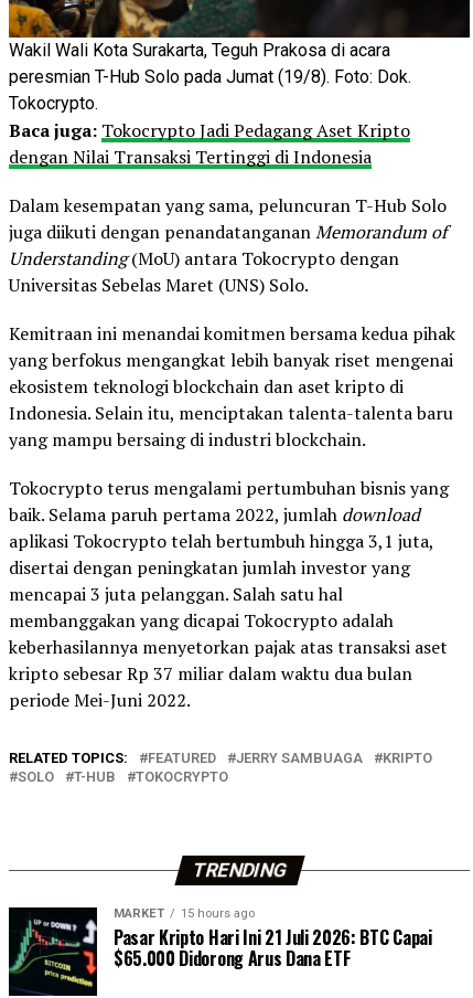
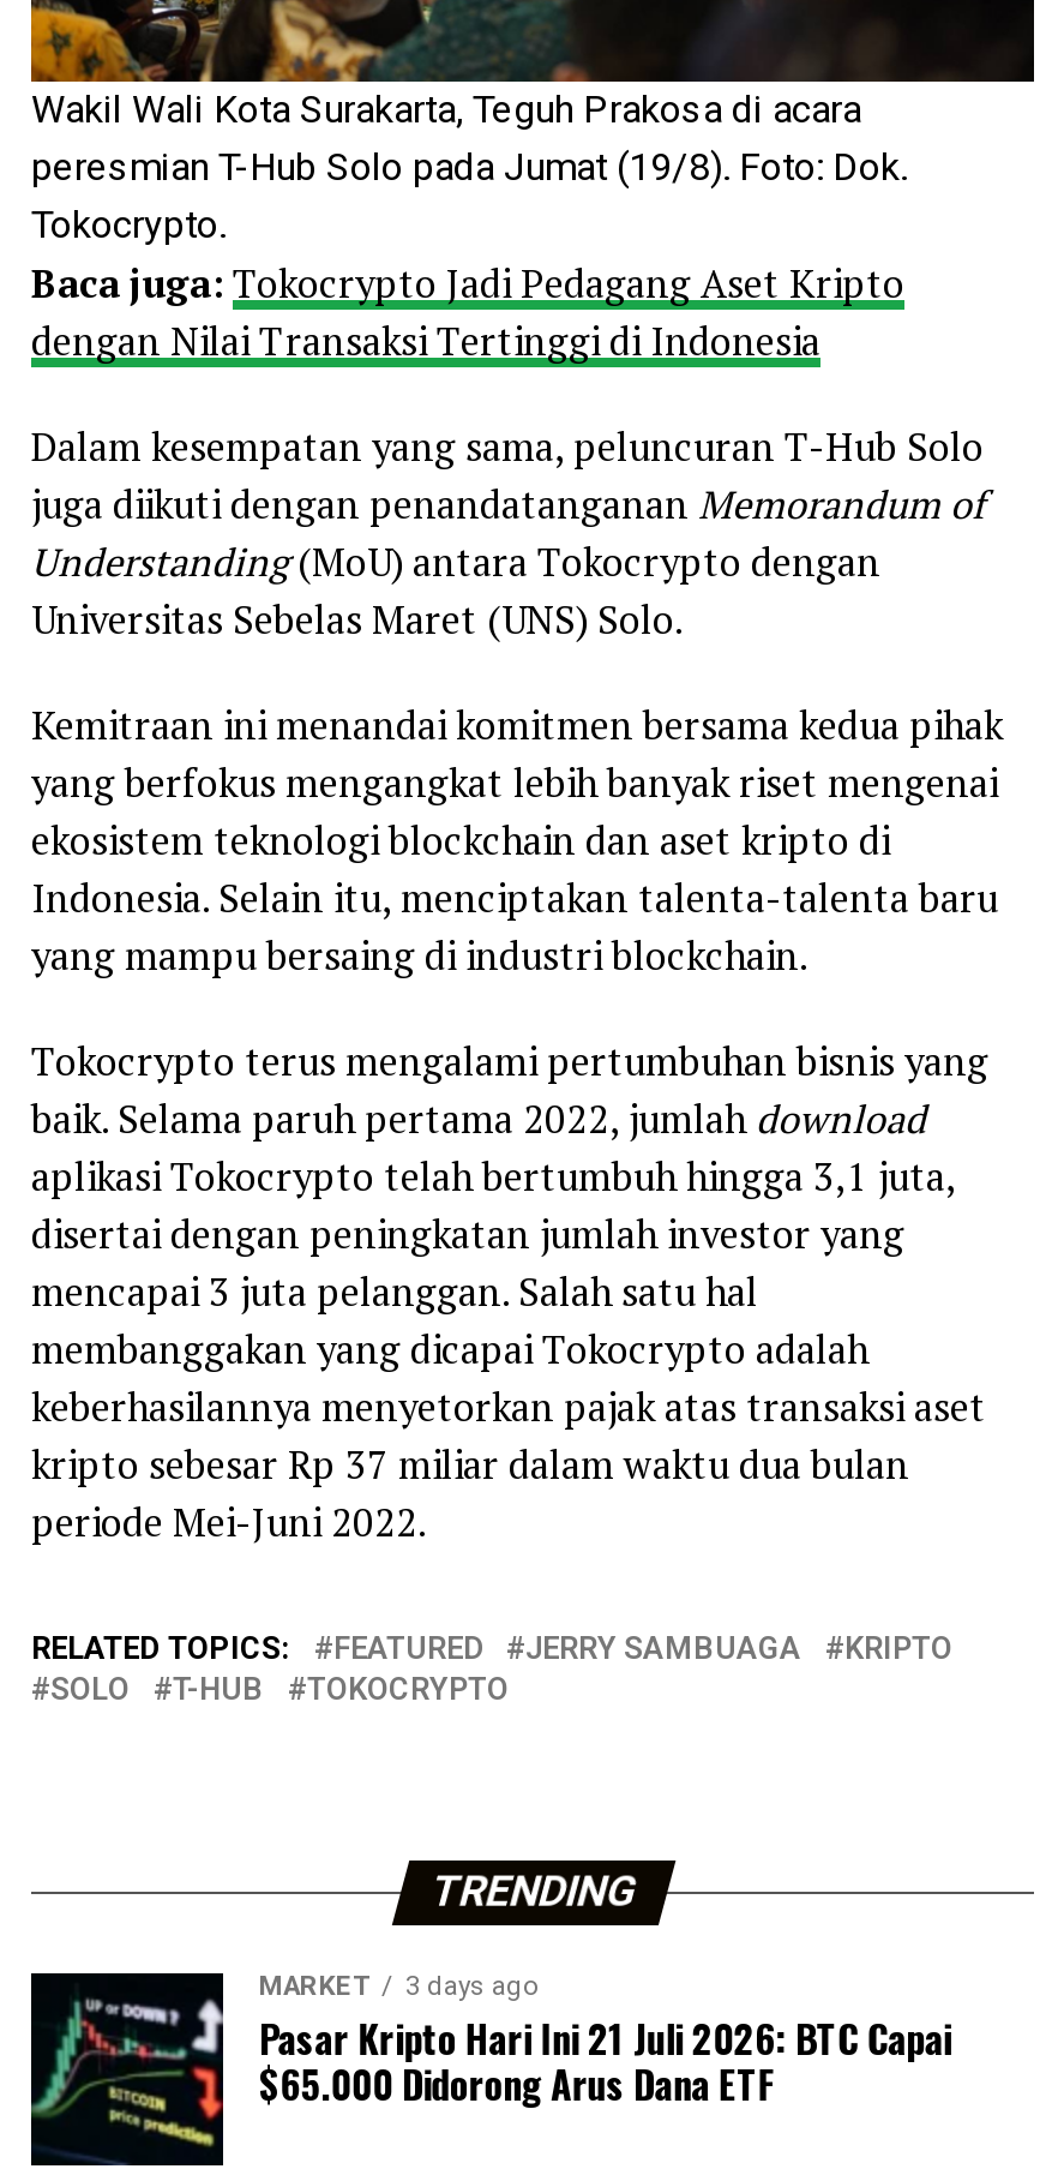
- MARKET 15 hours ago
+ MARKET 3 days ago
